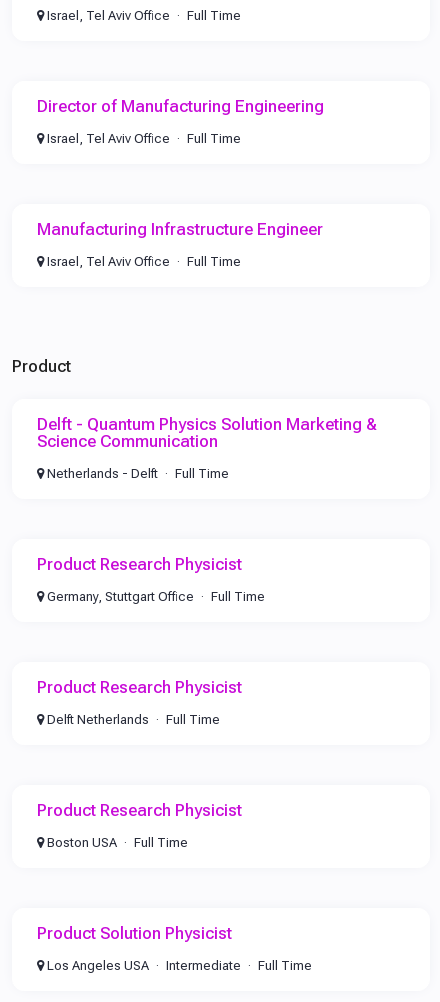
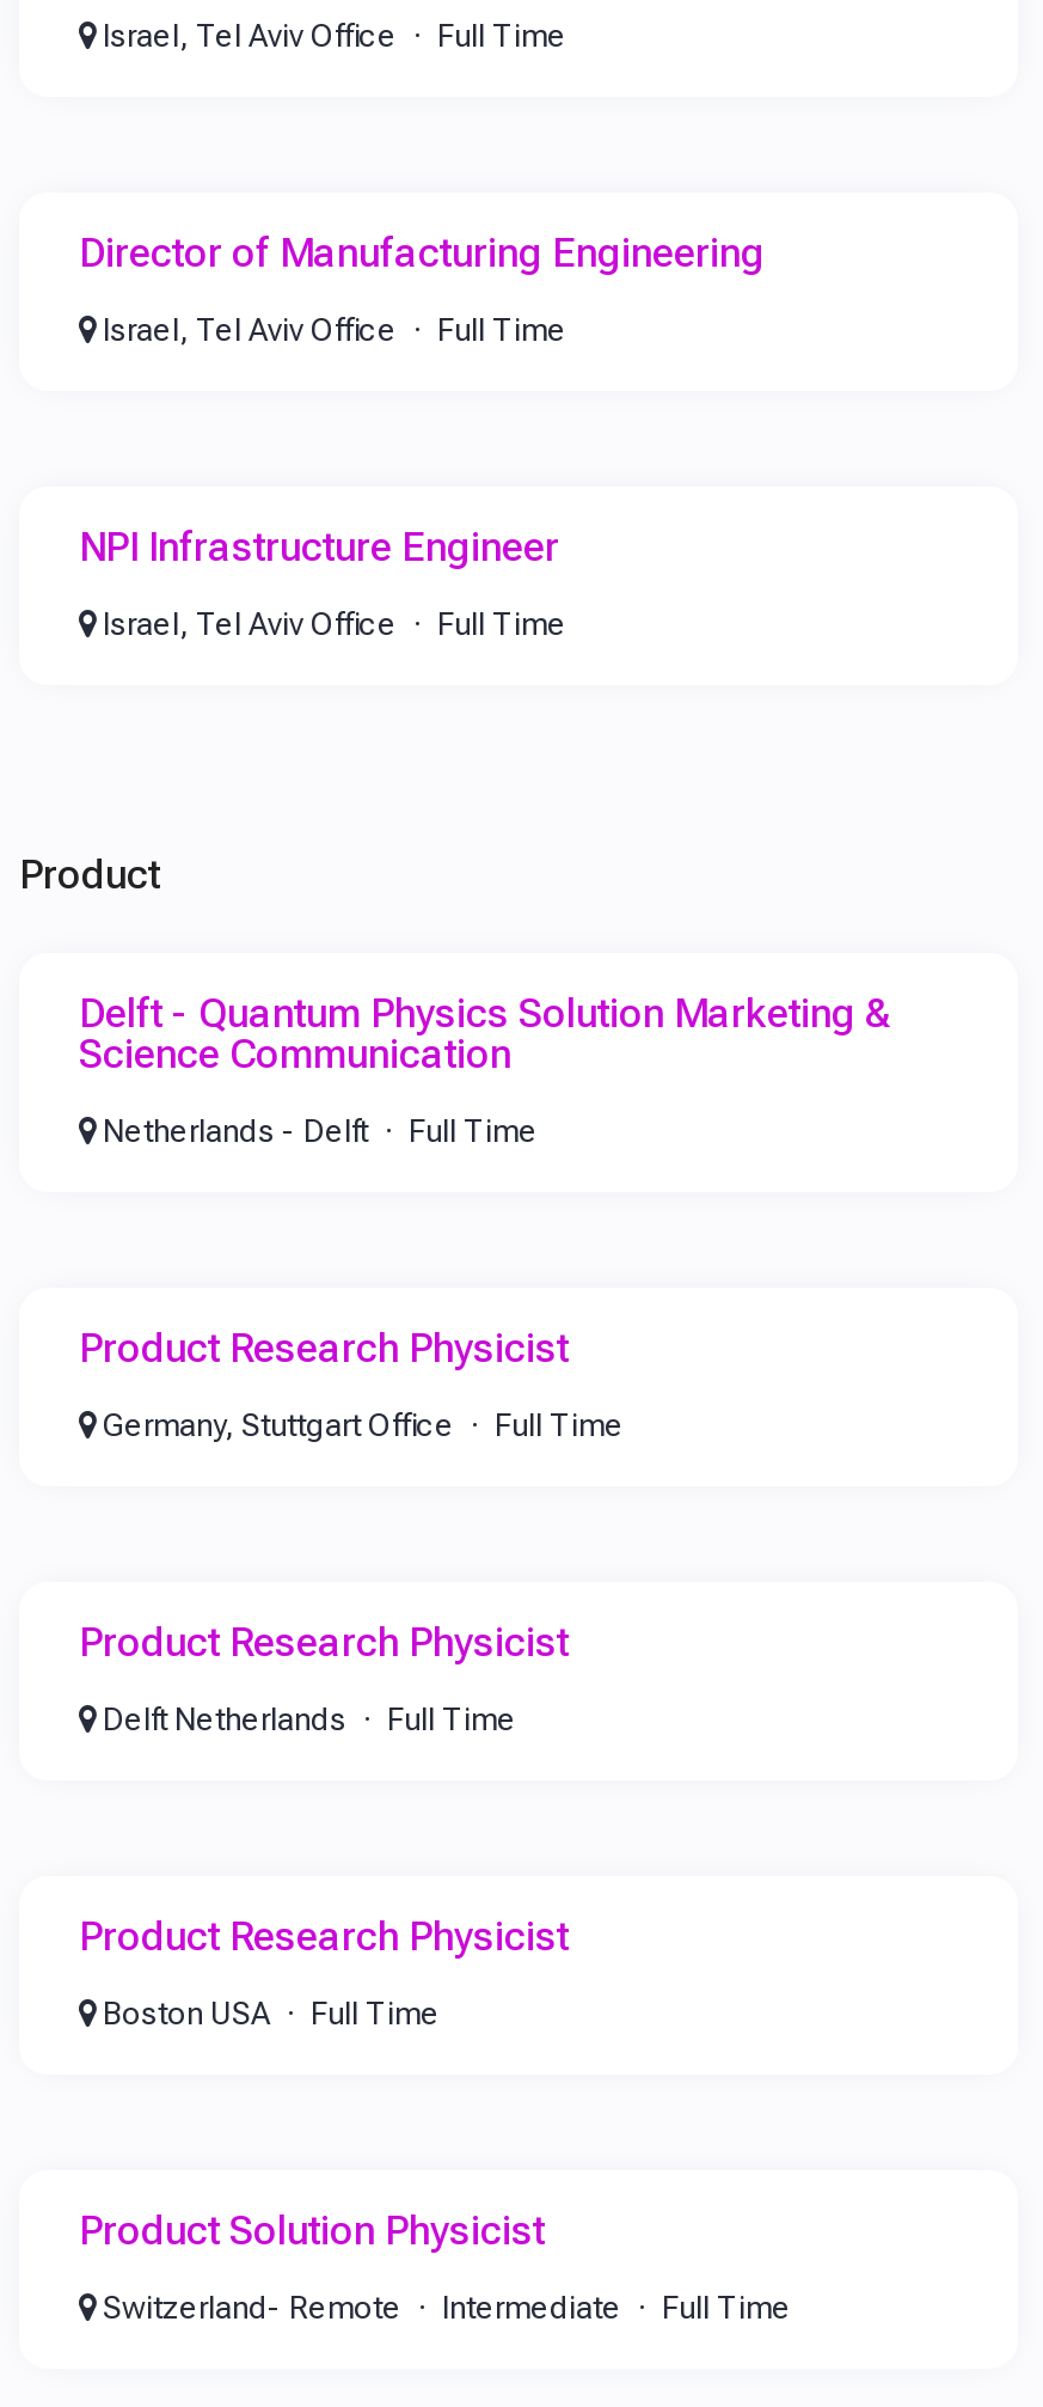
- Manufacturing Infrastructure Engineer
+ NPI Infrastructure Engineer

- Los Angeles USA
+ Switzerland- Remote
